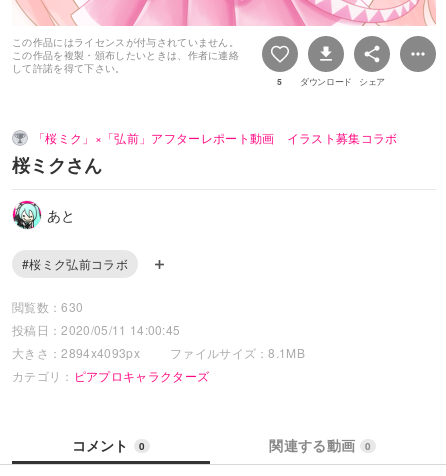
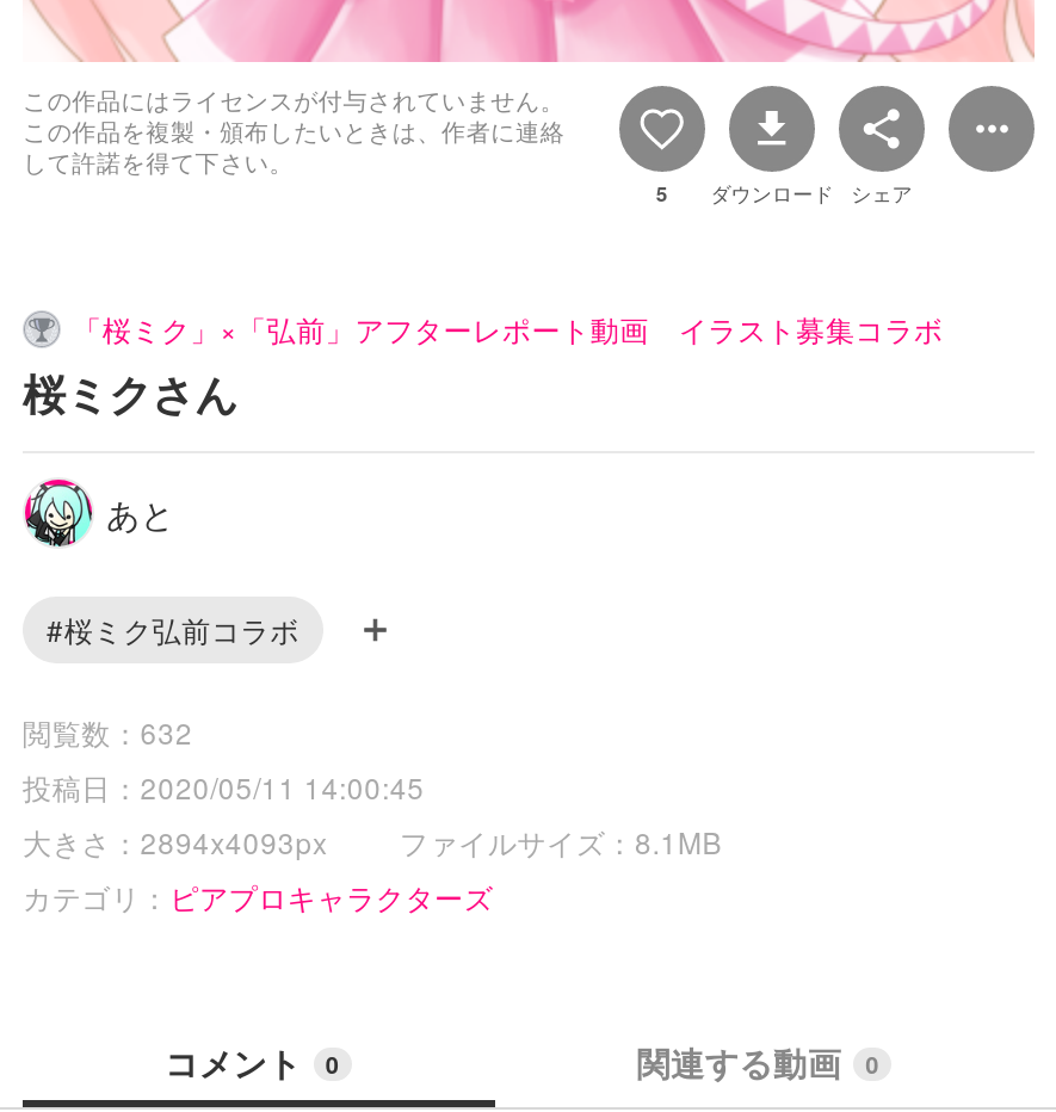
- 閲覧数：630
+ 閲覧数：632
